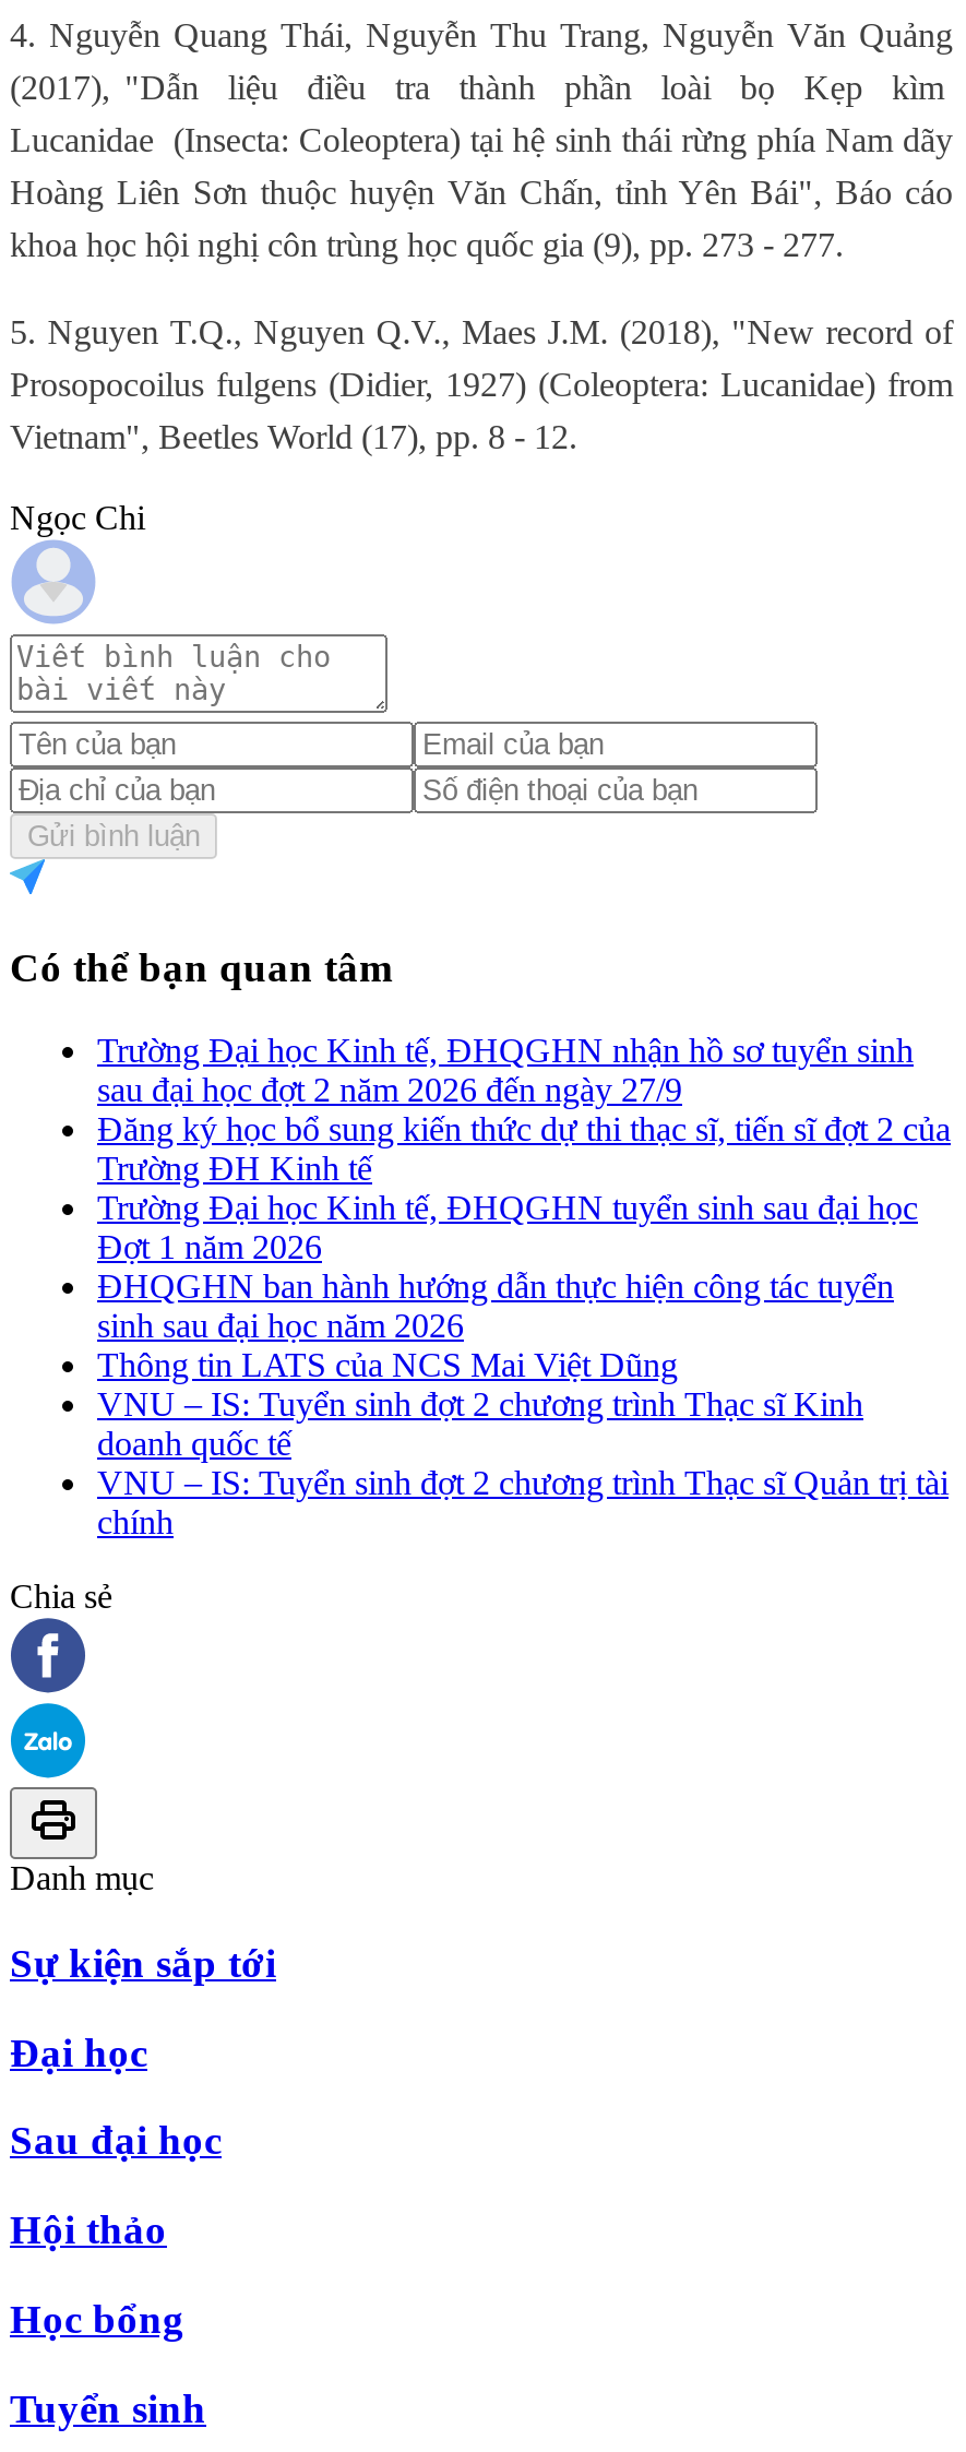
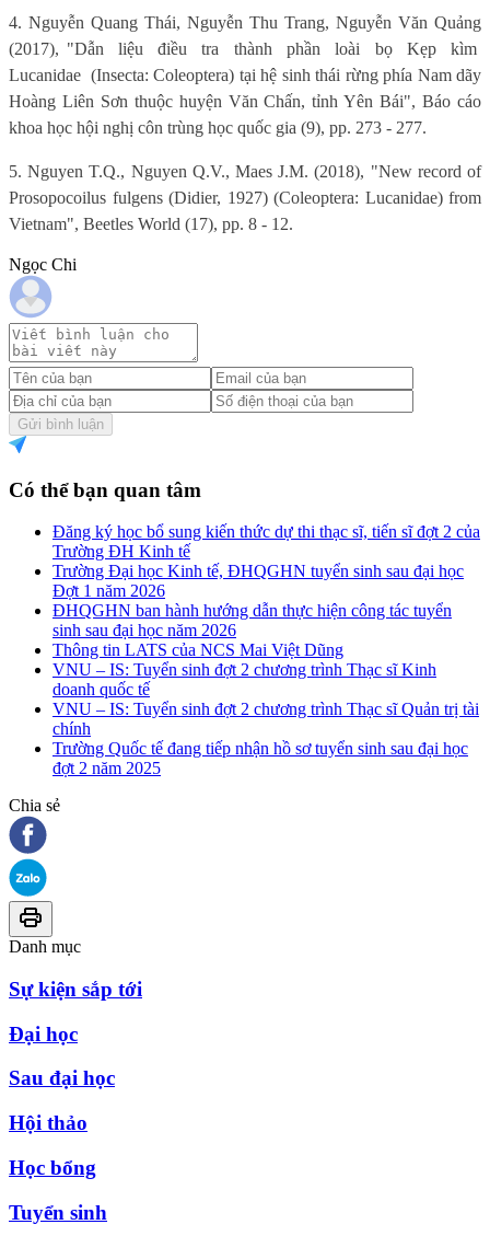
- Trường Đại học Kinh tế, ĐHQGHN nhận hồ sơ tuyển sinh
- sau đại học đợt 2 năm 2026 đến ngày 27/9

moved up: Đăng ký học bổ sung kiến thức dự thi thạc sĩ, tiến sĩ đợt 2 của | Trường ĐH Kinh tế | Trường Đại học Kinh tế, ĐHQGHN tuyển sinh sau đại học | ... | VNU – IS: Tuyển sinh đợt 2 chương trình Thạc sĩ Quản trị tài | chính

+ Trường Quốc tế đang tiếp nhận hồ sơ tuyển sinh sau đại học
+ đợt 2 năm 2025
